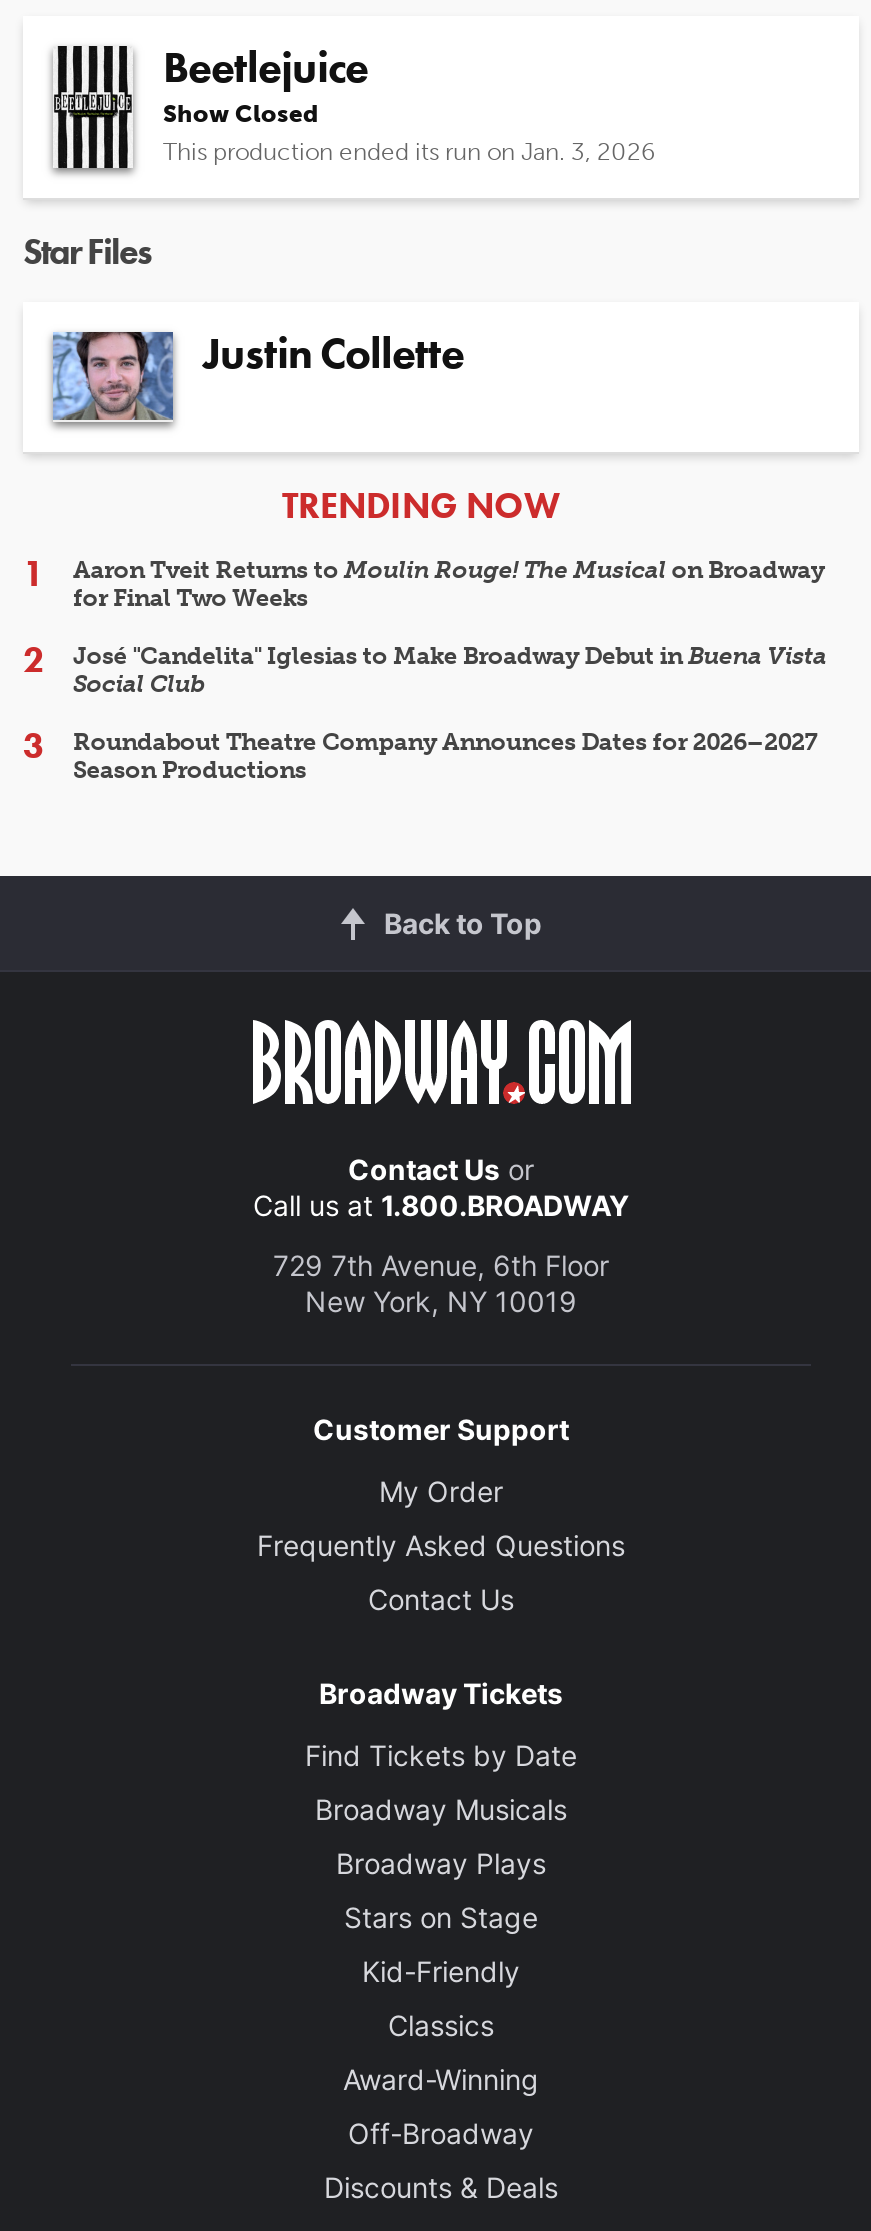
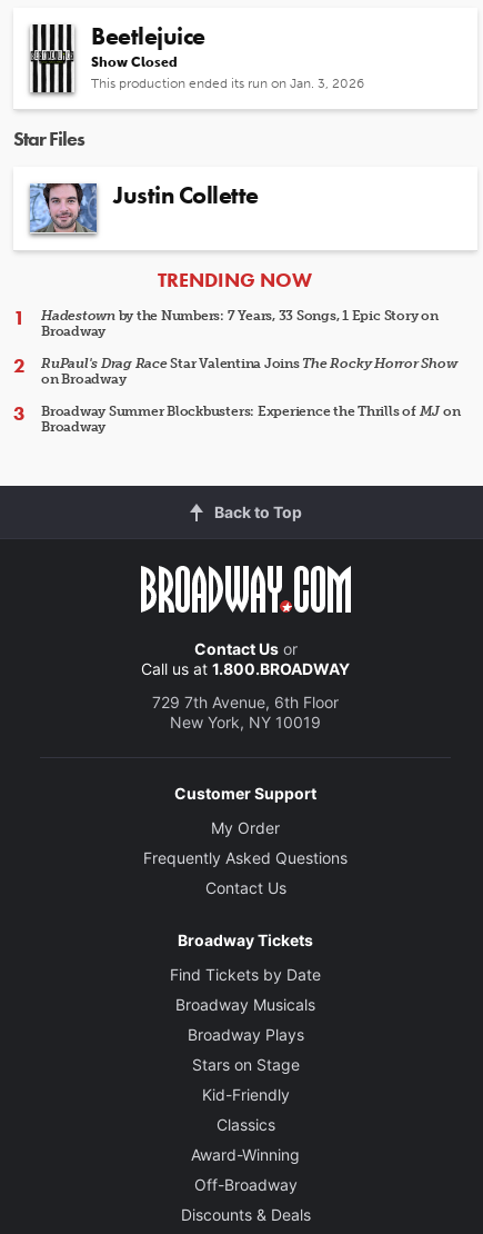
- Aaron Tveit Returns to Moulin Rouge! The Musical on Broadway
- for Final Two Weeks
+ Hadestown by the Numbers: 7 Years, 33 Songs, 1 Epic Story on
+ Broadway

- José "Candelita" Iglesias to Make Broadway Debut in Buena Vista
- Social Club
+ RuPaul's Drag Race Star Valentina Joins The Rocky Horror Show
+ on Broadway

- Roundabout Theatre Company Announces Dates for 2026–2027
- Season Productions
+ Broadway Summer Blockbusters: Experience the Thrills of MJ on
+ Broadway
